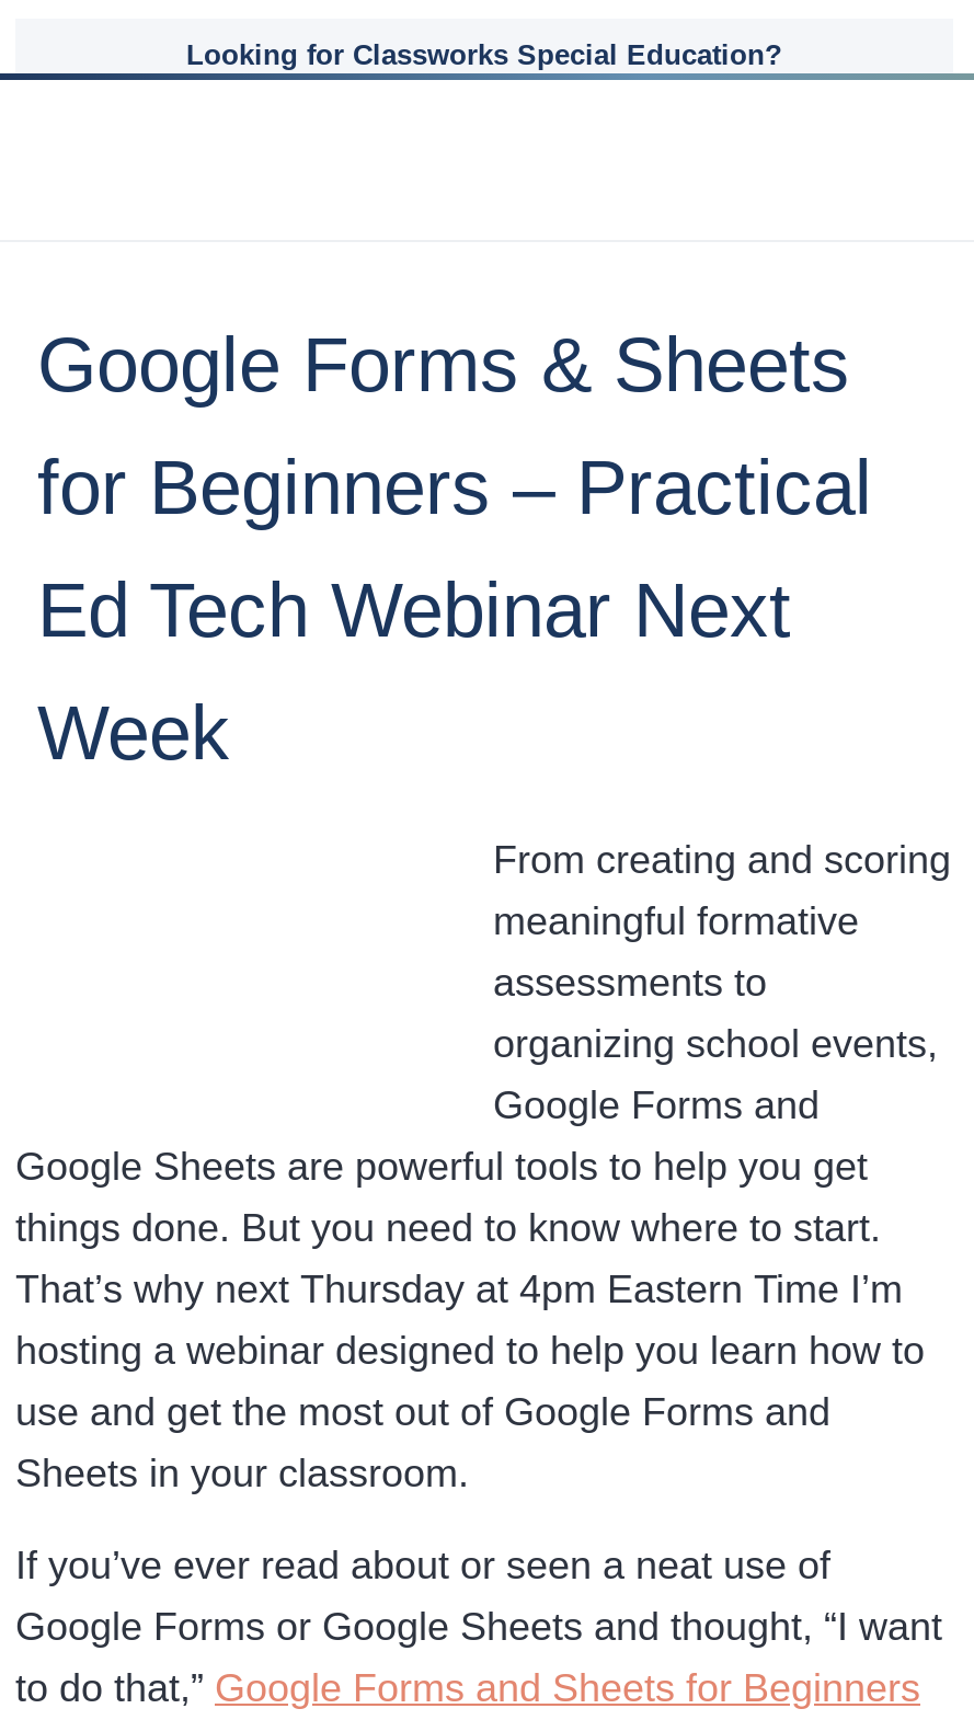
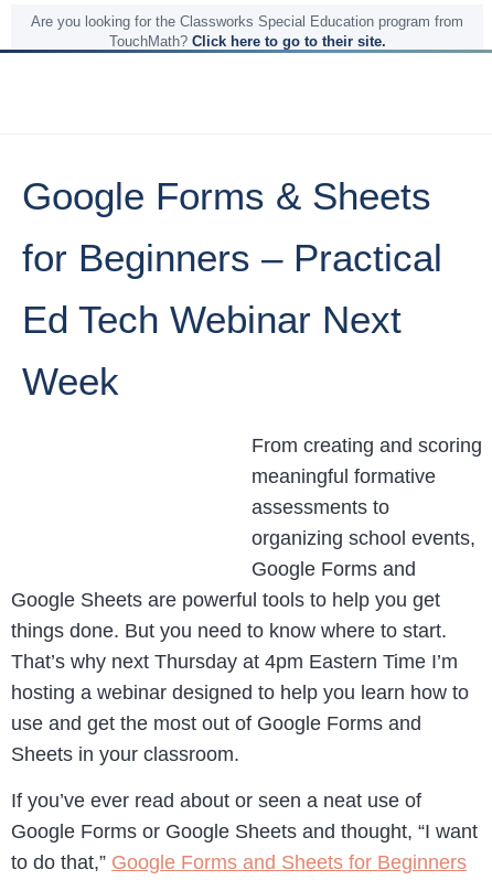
- Looking for Classworks Special Education?
+ Are you looking for the Classworks Special Education program from
+ TouchMath? Click here to go to their site.
